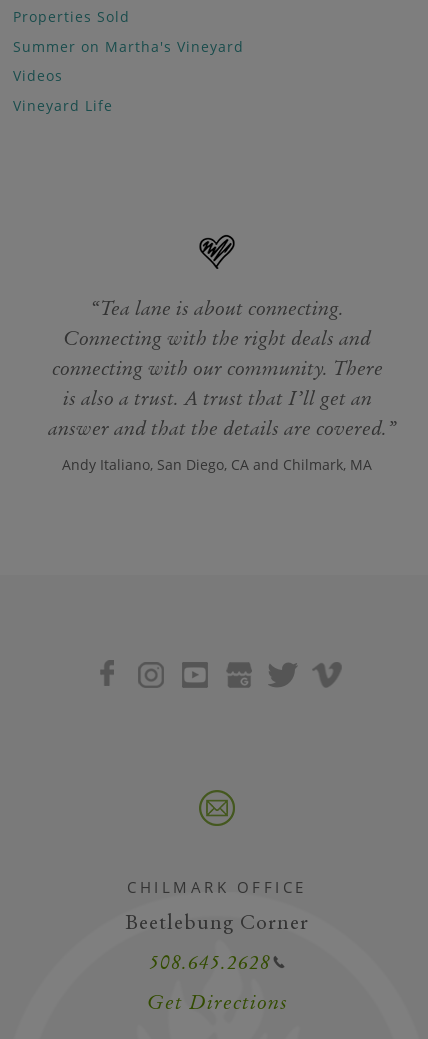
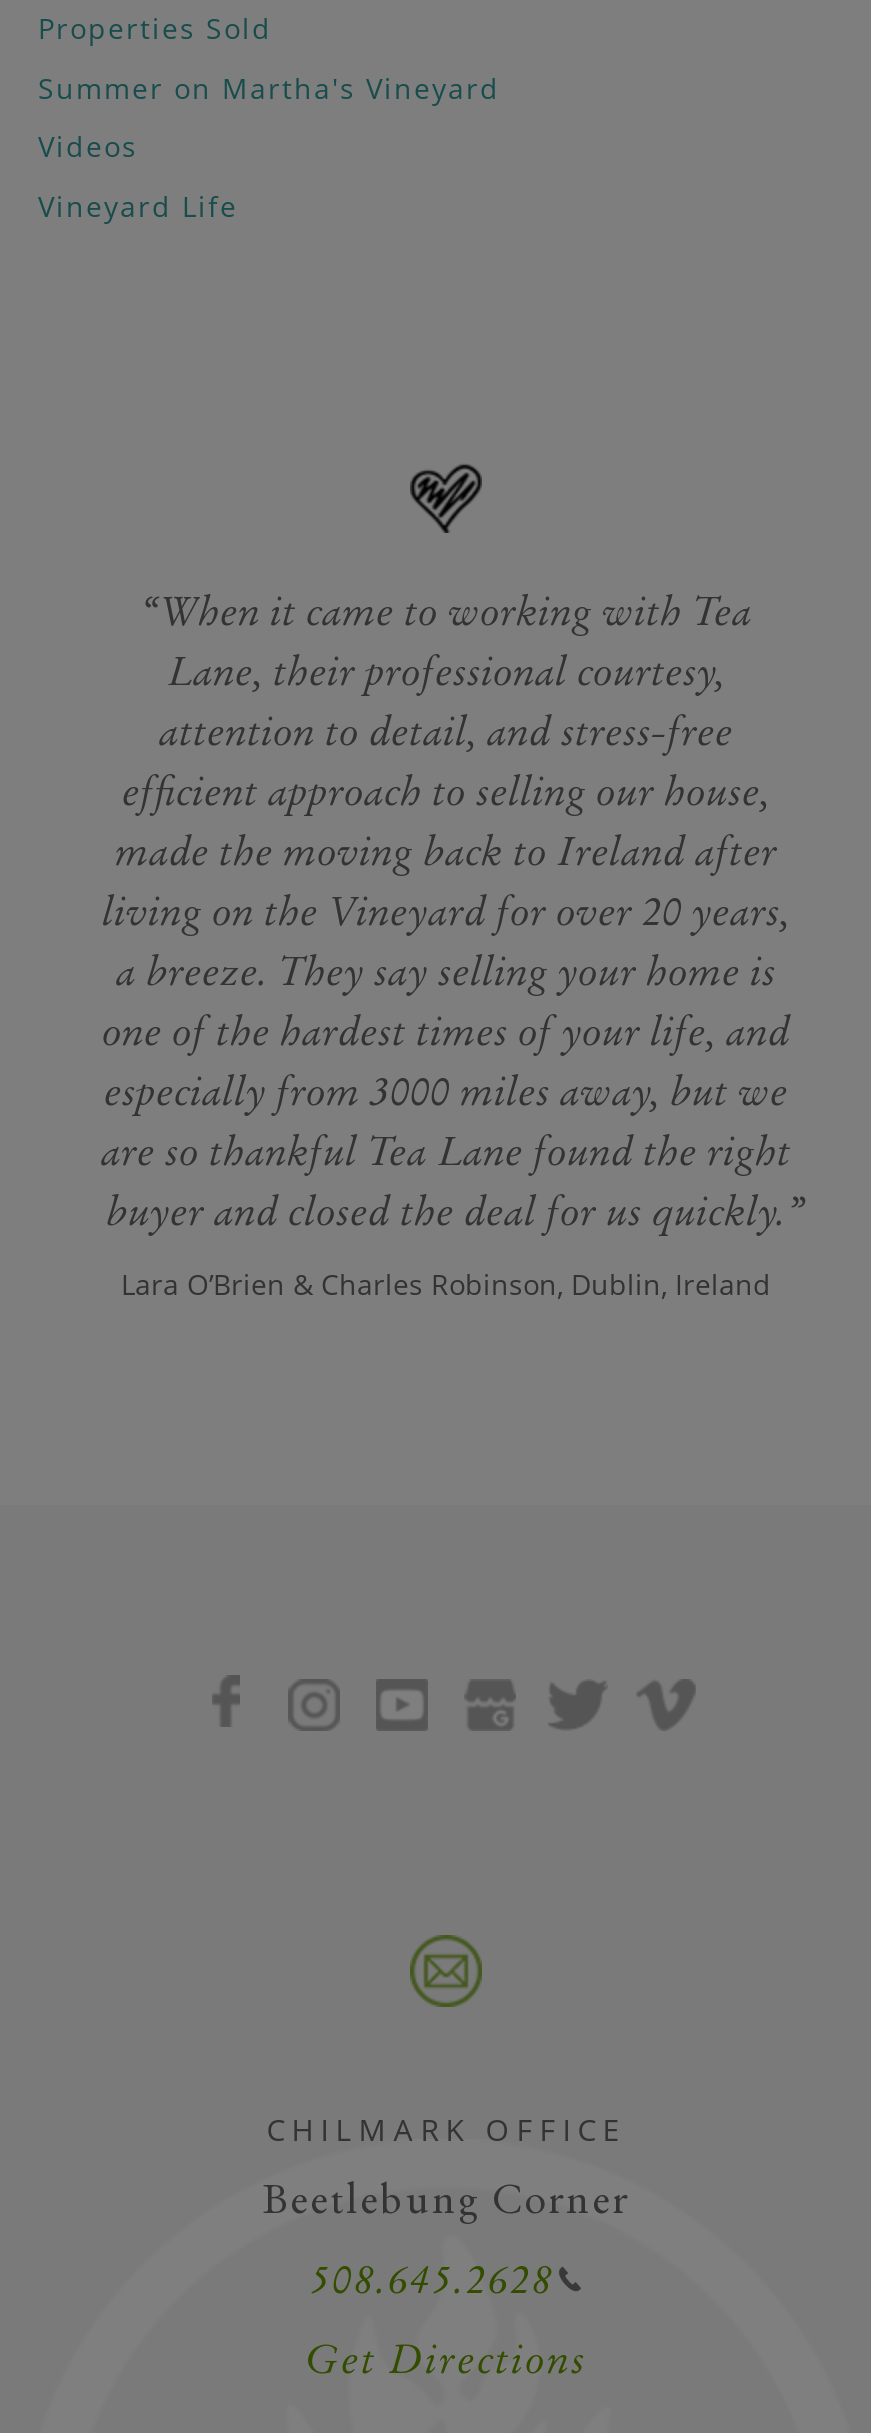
- Tea lane is about connecting.
- Connecting with the right deals and
- connecting with our community. There
- is also a trust. A trust that I’ll get an
- answer and that the details are covered.
- Andy Italiano, San Diego, CA and Chilmark, MA
+ When it came to working with Tea
+ Lane, their professional courtesy,
+ attention to detail, and stress-free
+ efficient approach to selling our house,
+ made the moving back to Ireland after
+ living on the Vineyard for over 20 years,
+ a breeze. They say selling your home is
+ one of the hardest times of your life, and
+ especially from 3000 miles away, but we
+ are so thankful Tea Lane found the right
+ buyer and closed the deal for us quickly.
+ Lara O’Brien & Charles Robinson, Dublin, Ireland
